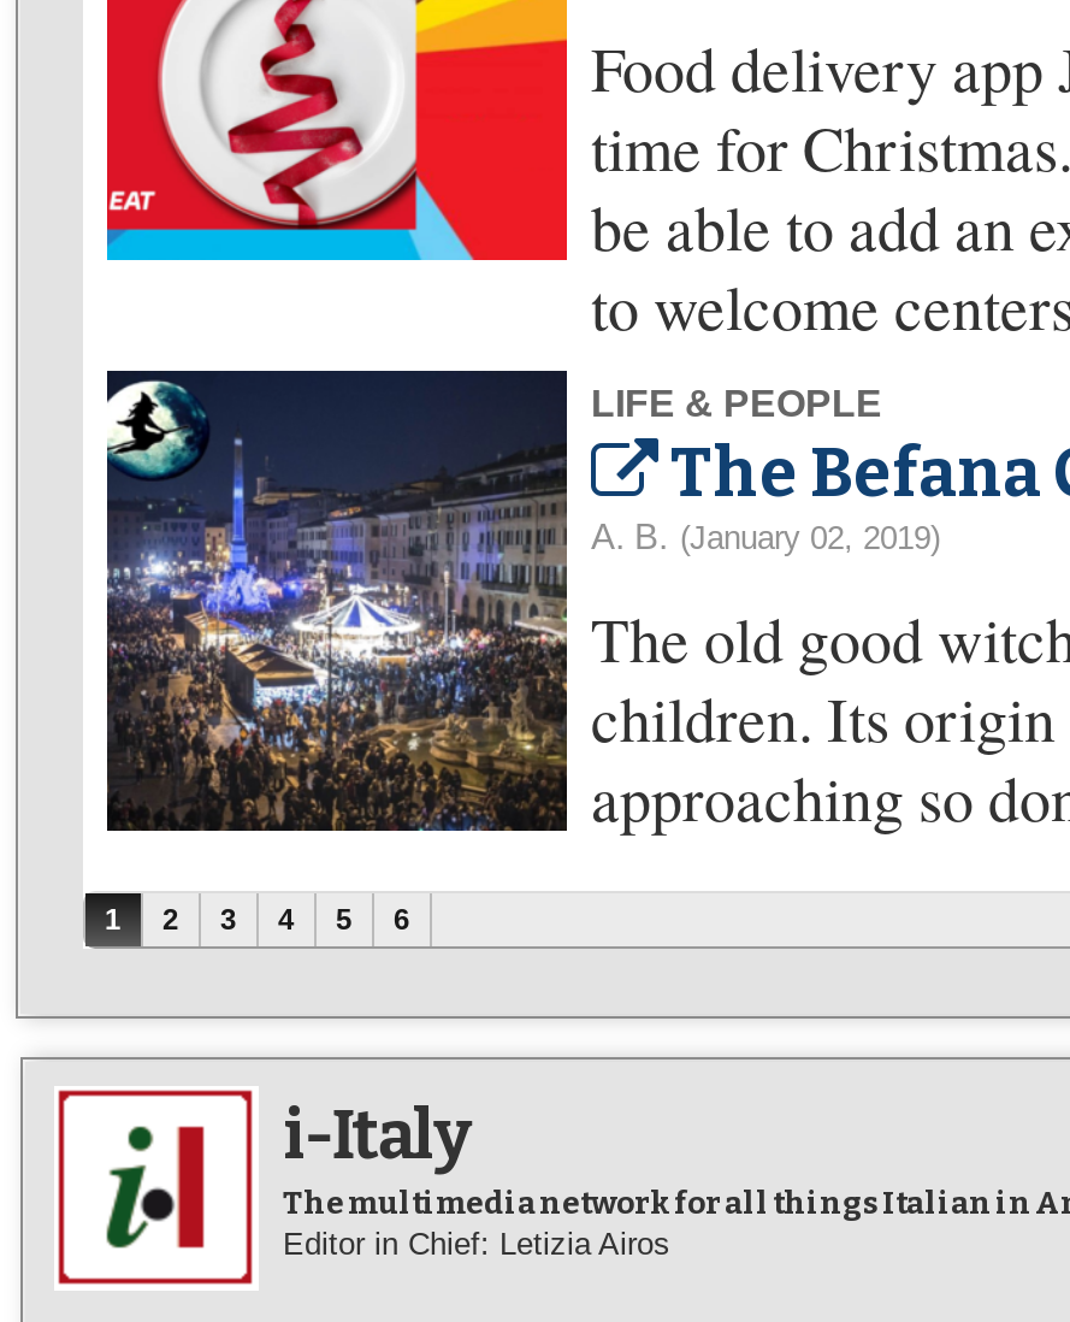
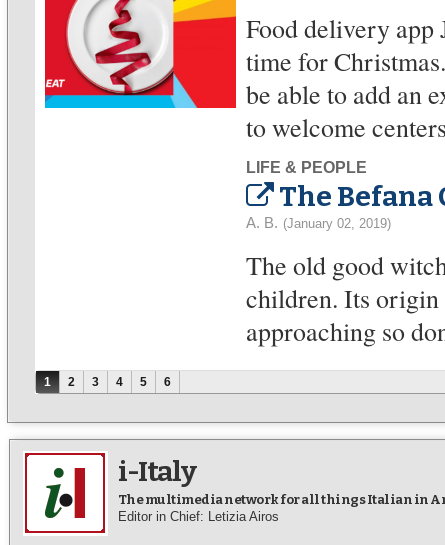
- [image]
